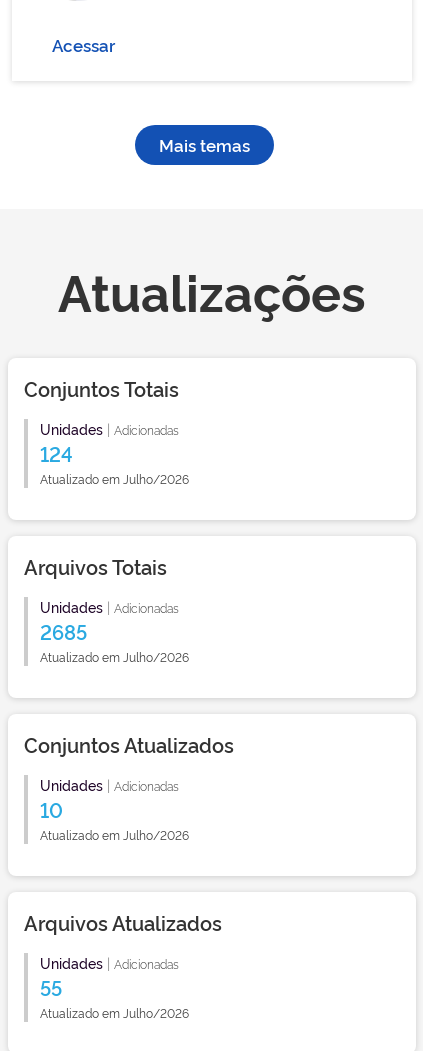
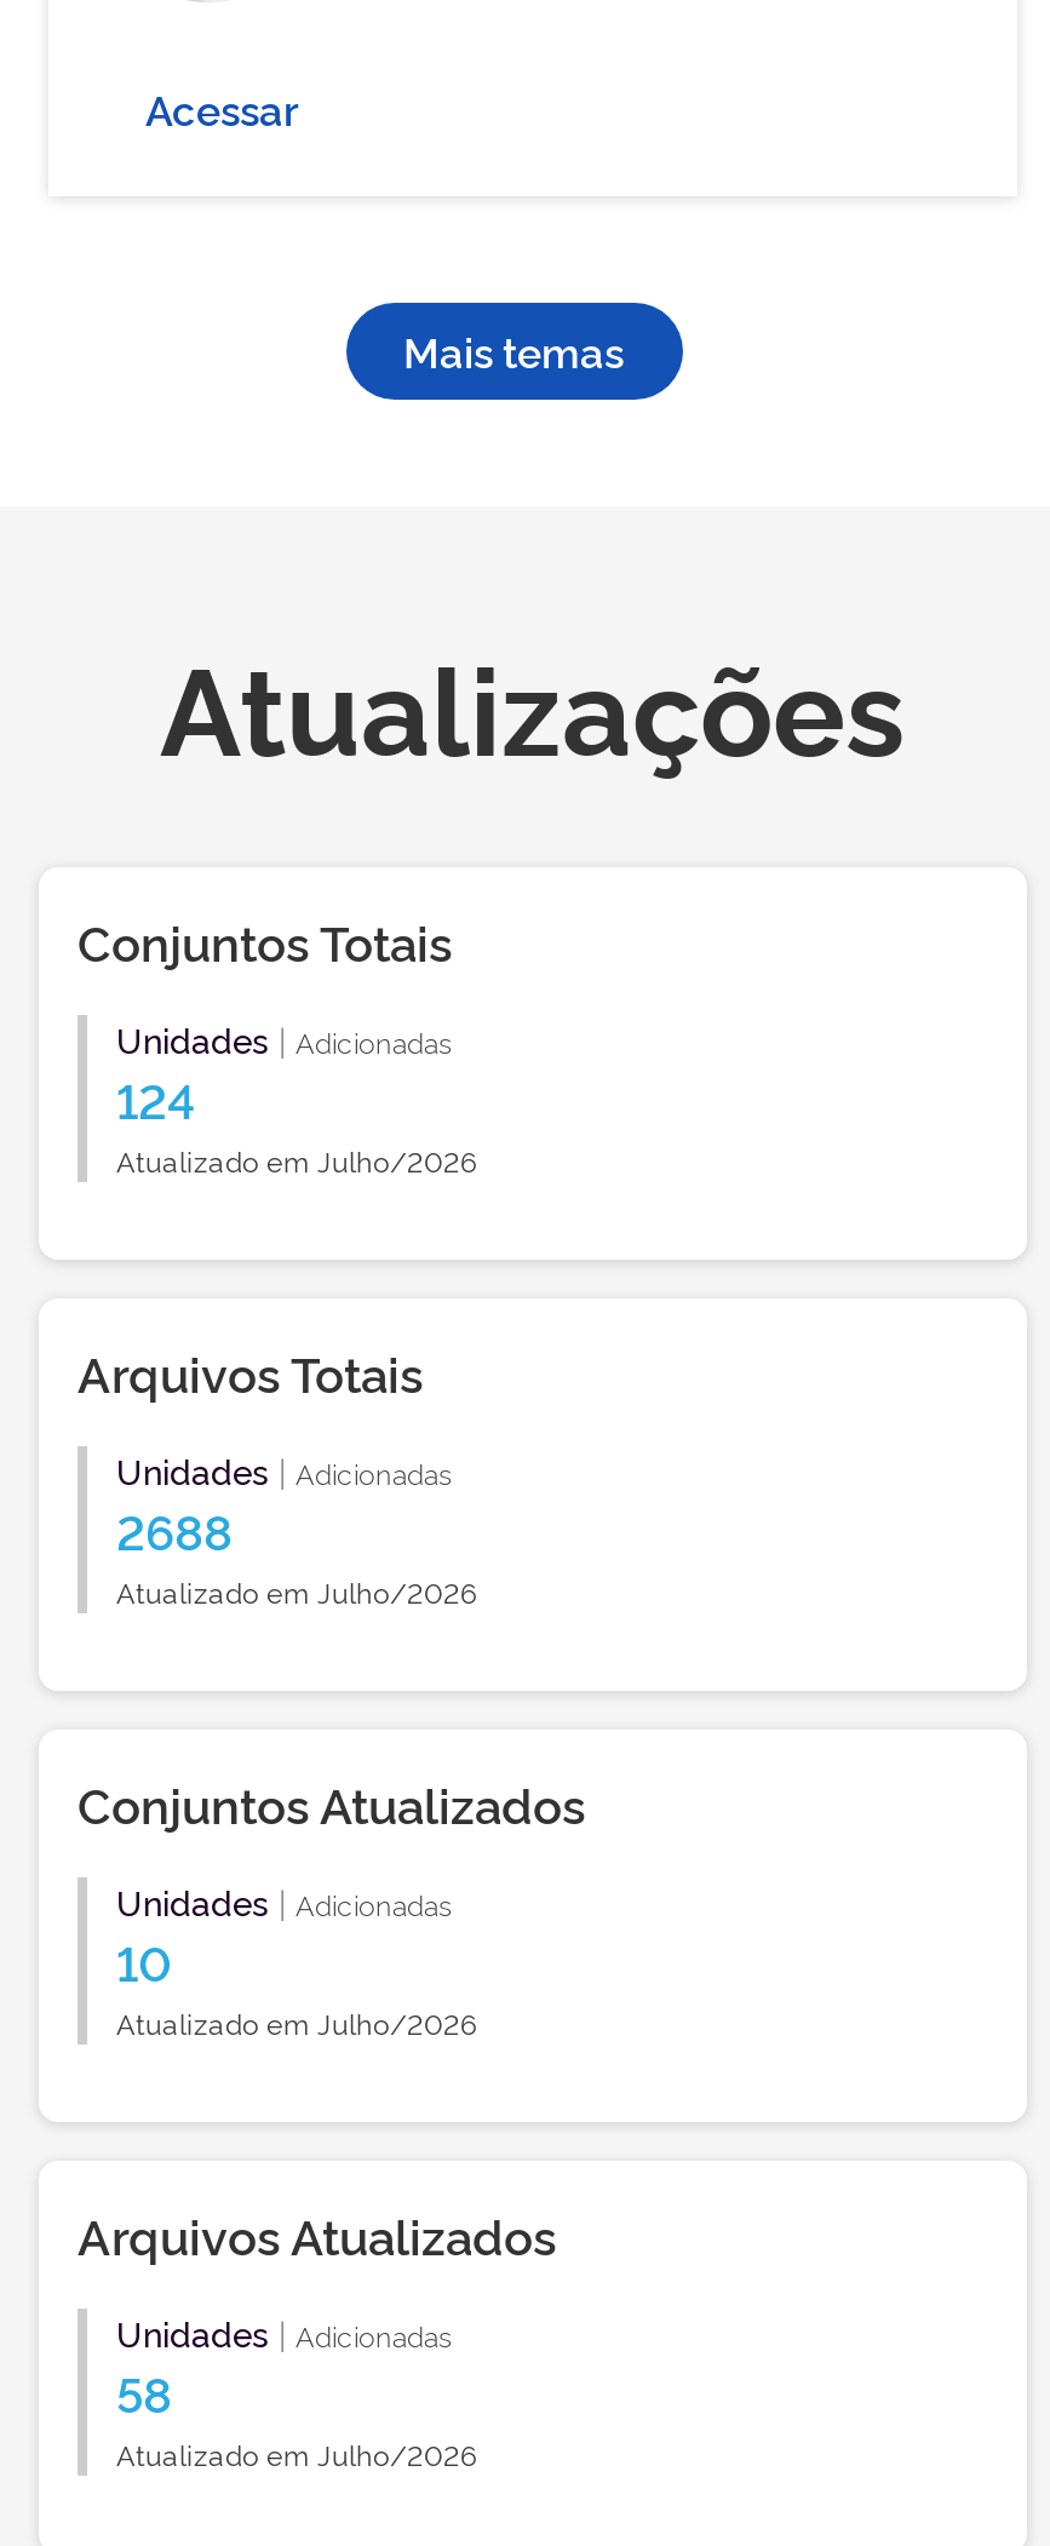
- 2685
+ 2688

- 55
+ 58
